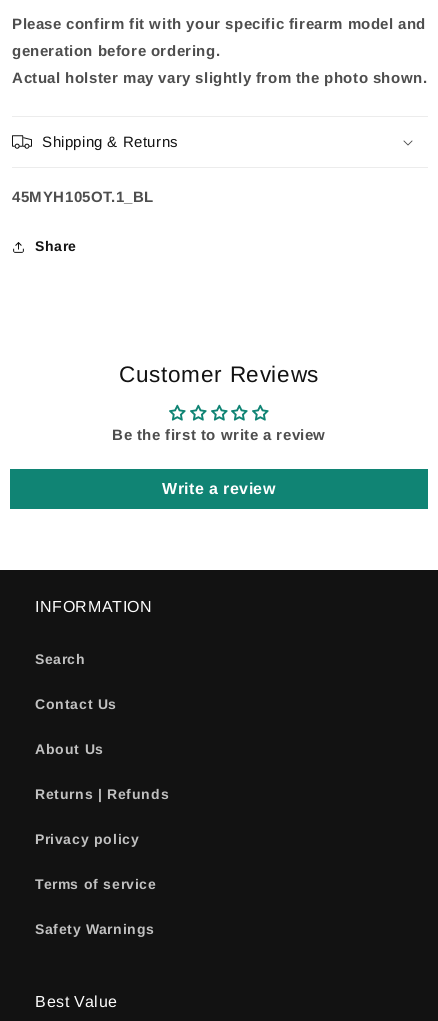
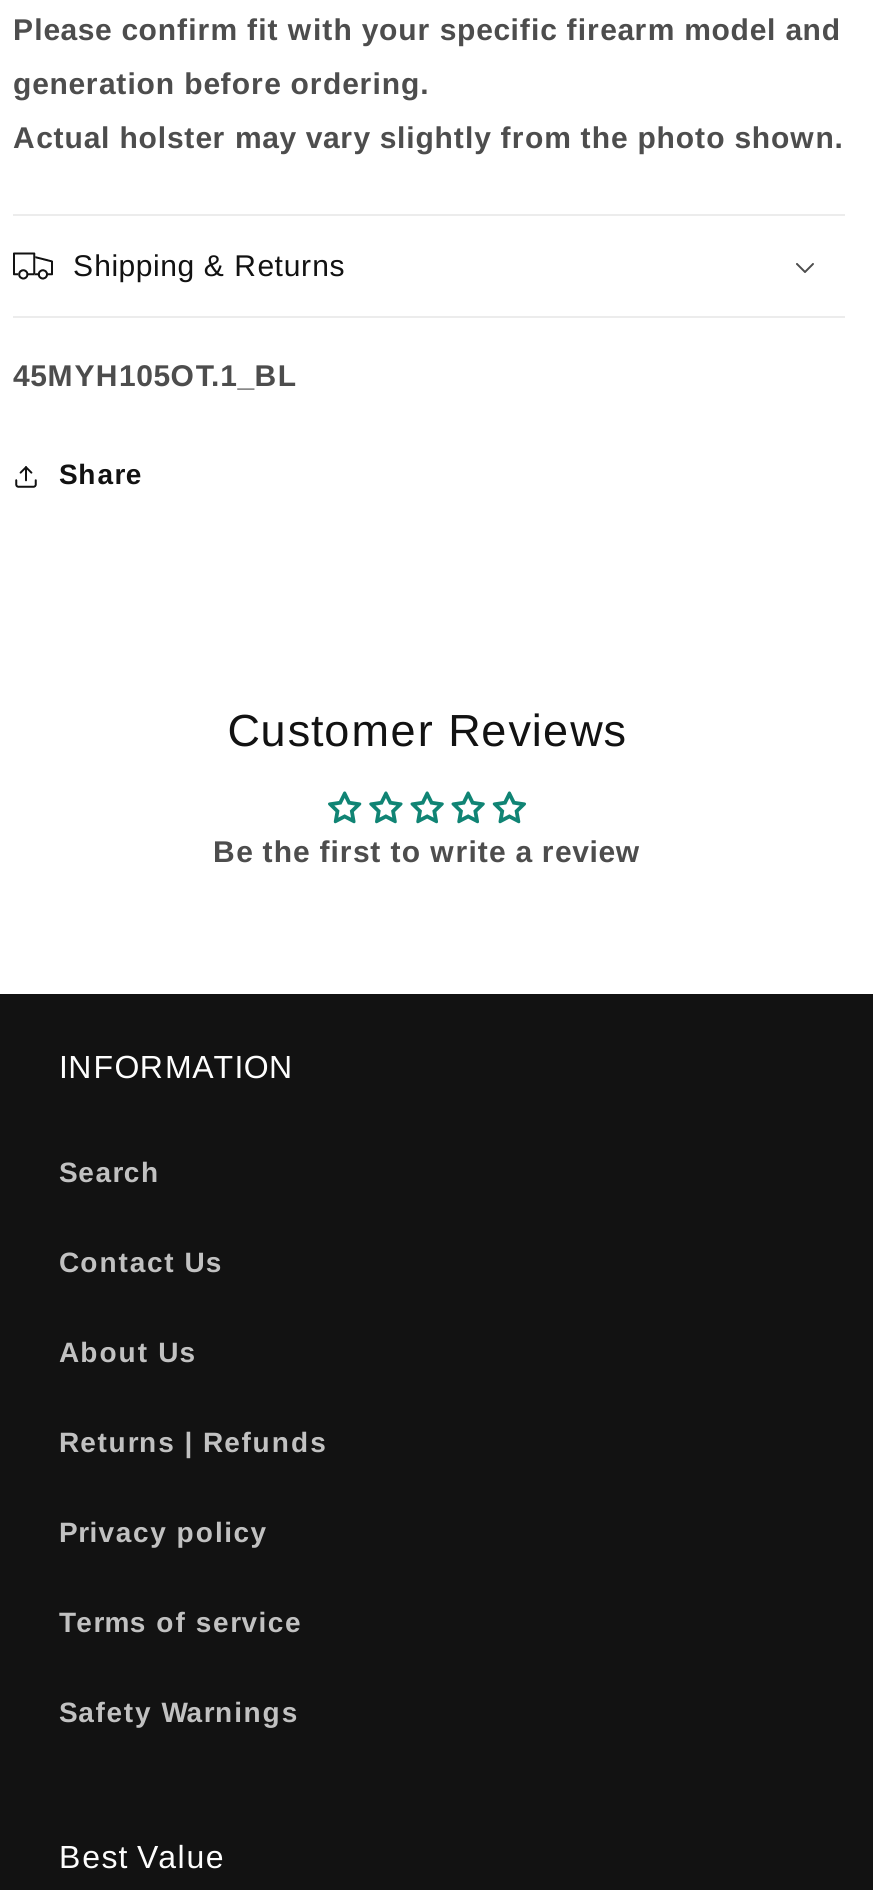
- Write a review
